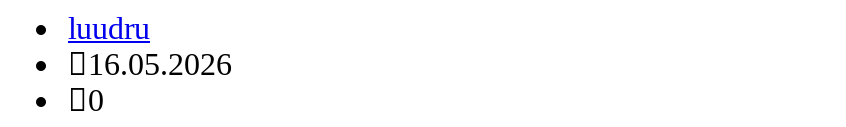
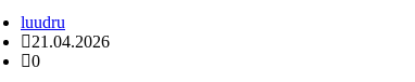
- 16.05.2026
+ 21.04.2026
